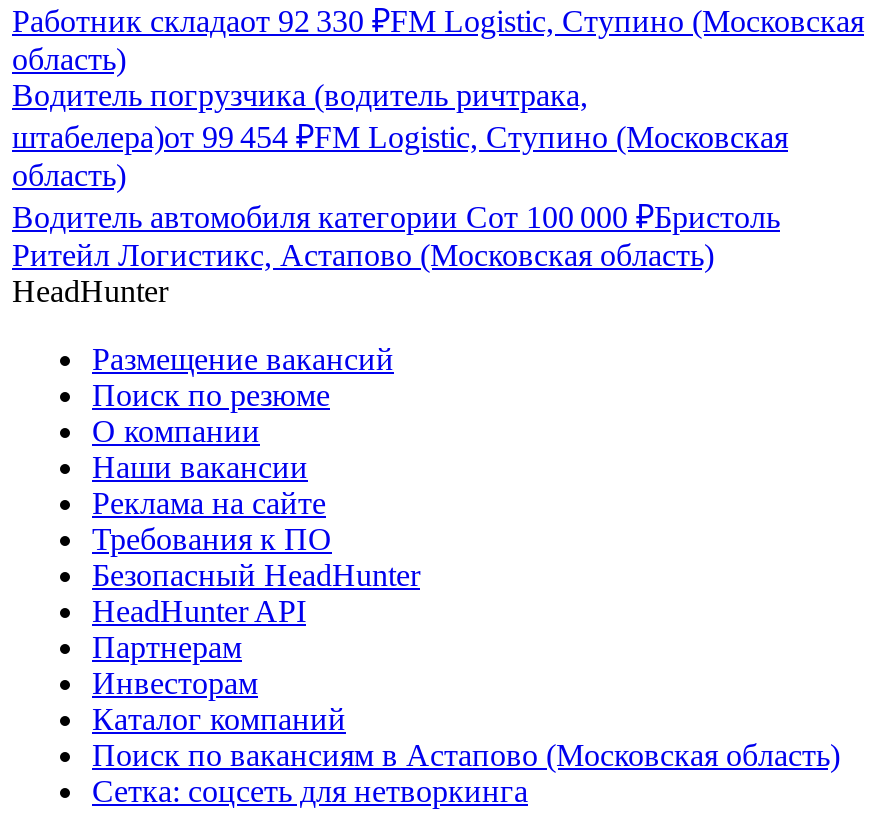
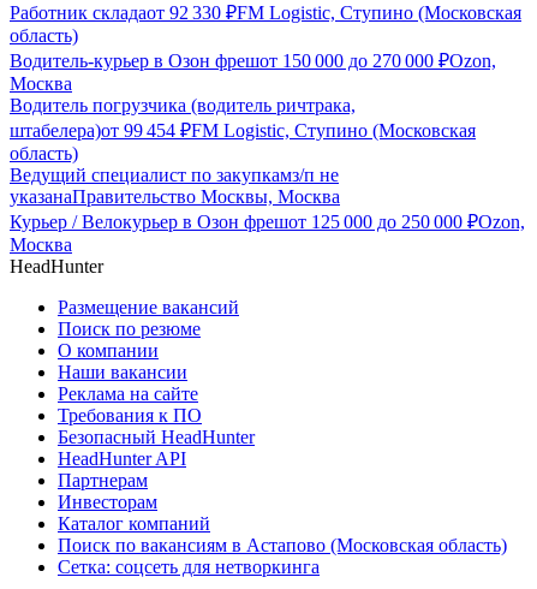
+ Водитель-курьер в Озон фрешот 150 000 до 270 000 ₽Ozon,
+ Москва

- Водитель автомобиля категории Сот 100 000 ₽Бристоль
- Ритейл Логистикс, Астапово (Московская область)
+ Ведущий специалист по закупкамз/п не
+ указанаПравительство Москвы, Москва
+ Курьер / Велокурьер в Озон фрешот 125 000 до 250 000 ₽Ozon,
+ Москва
